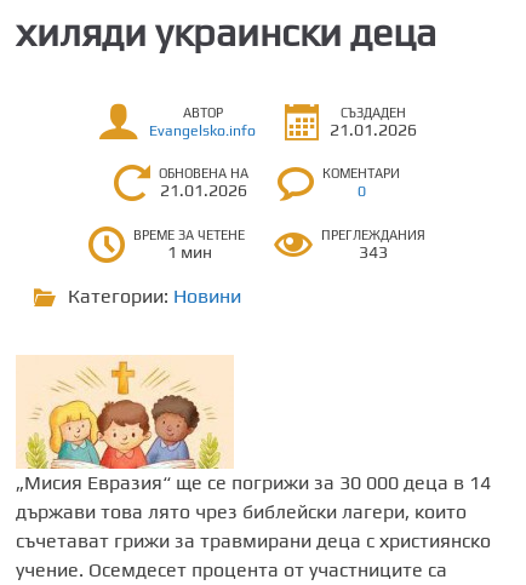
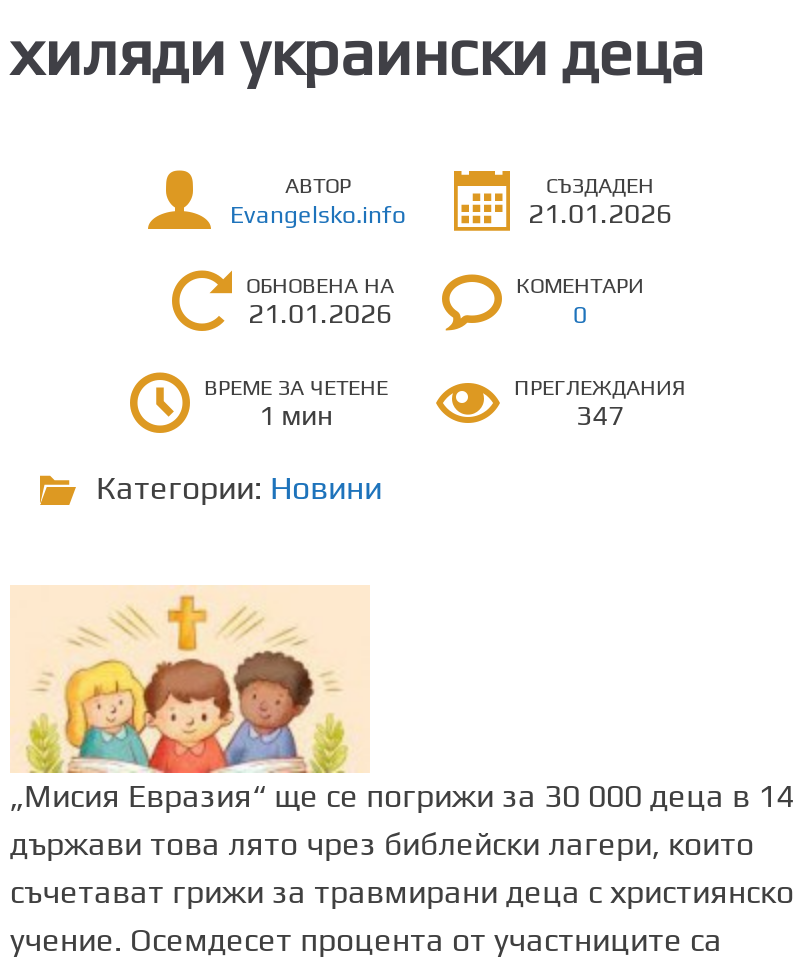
- 343
+ 347
